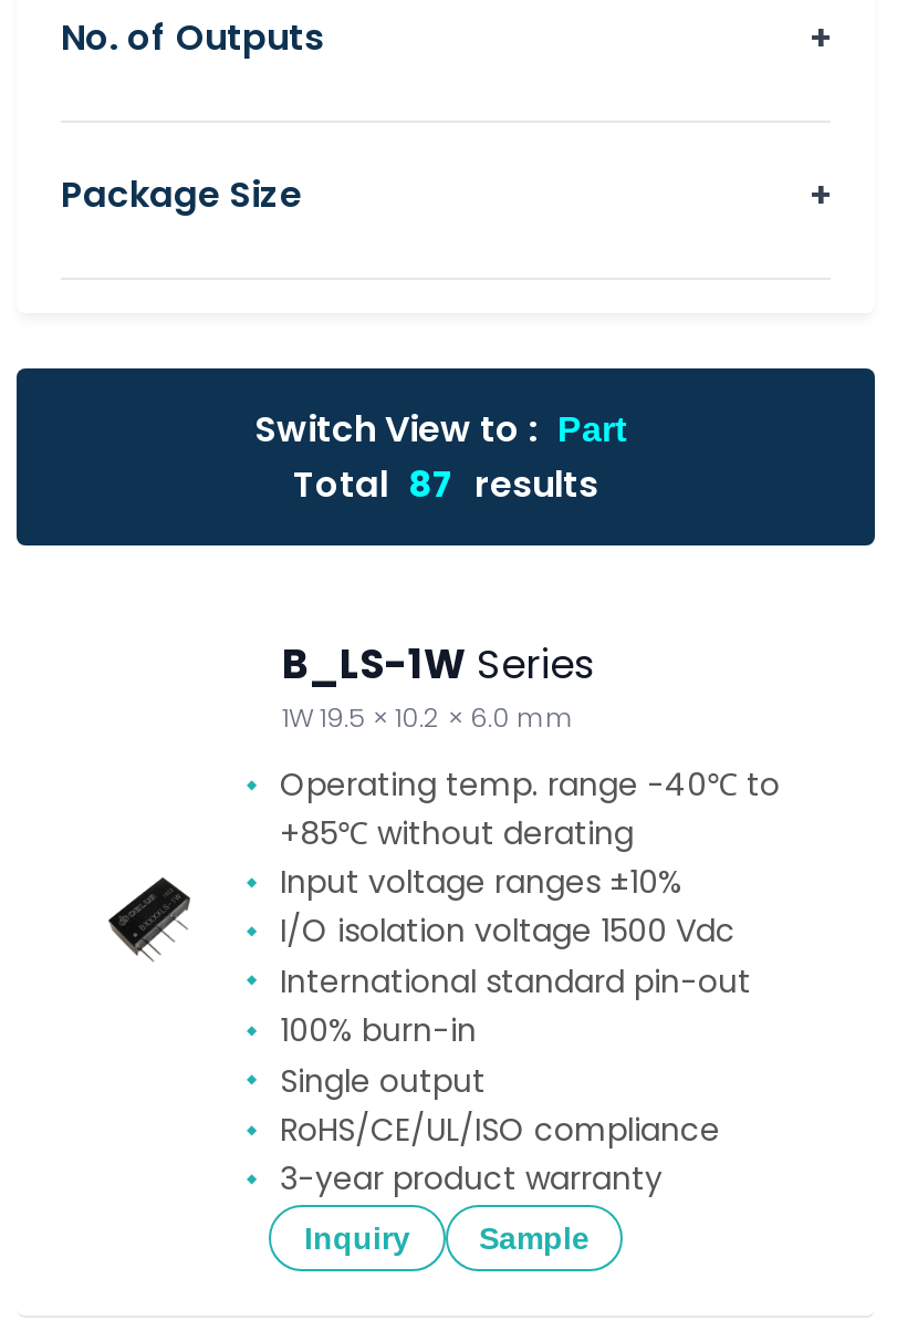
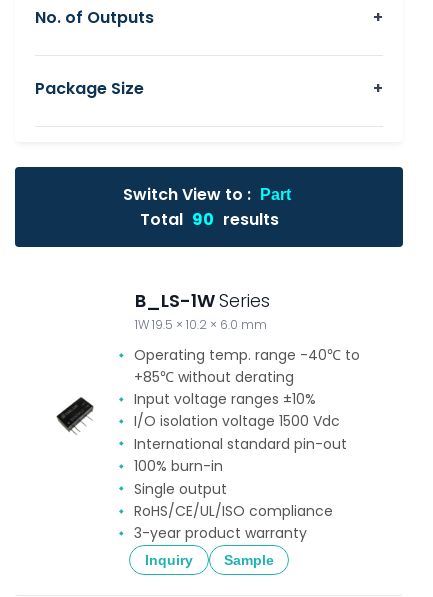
- Total 87 results
+ Total 90 results
